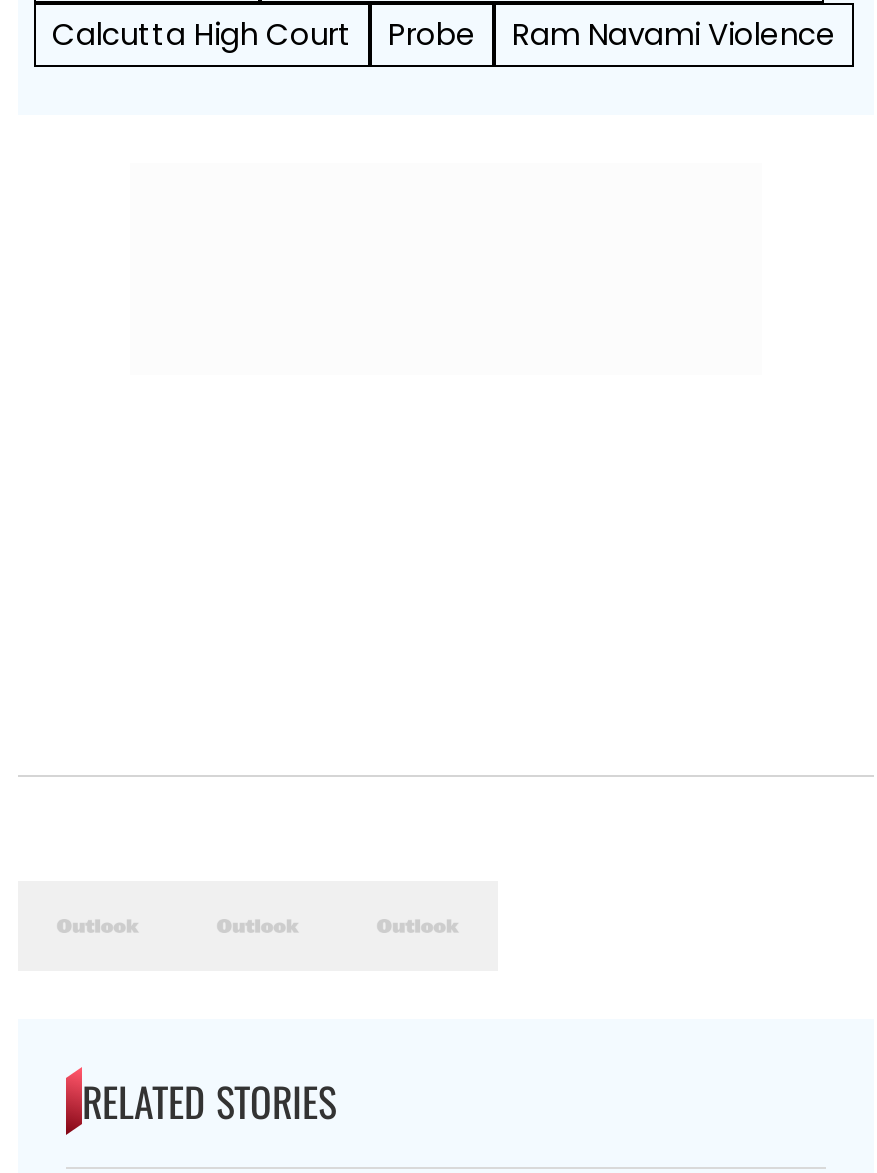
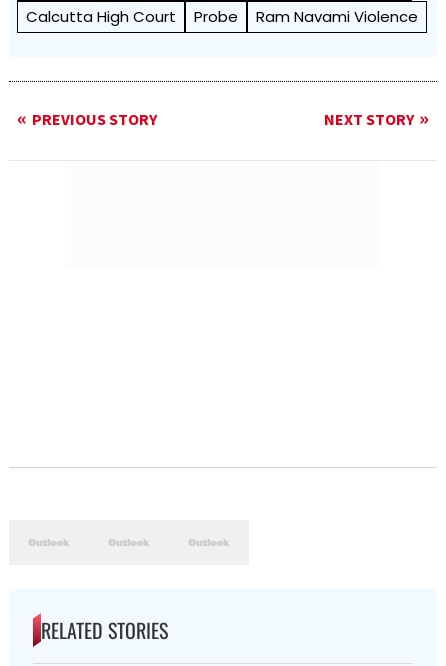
+ PREVIOUS STORY
+ NEXT STORY
